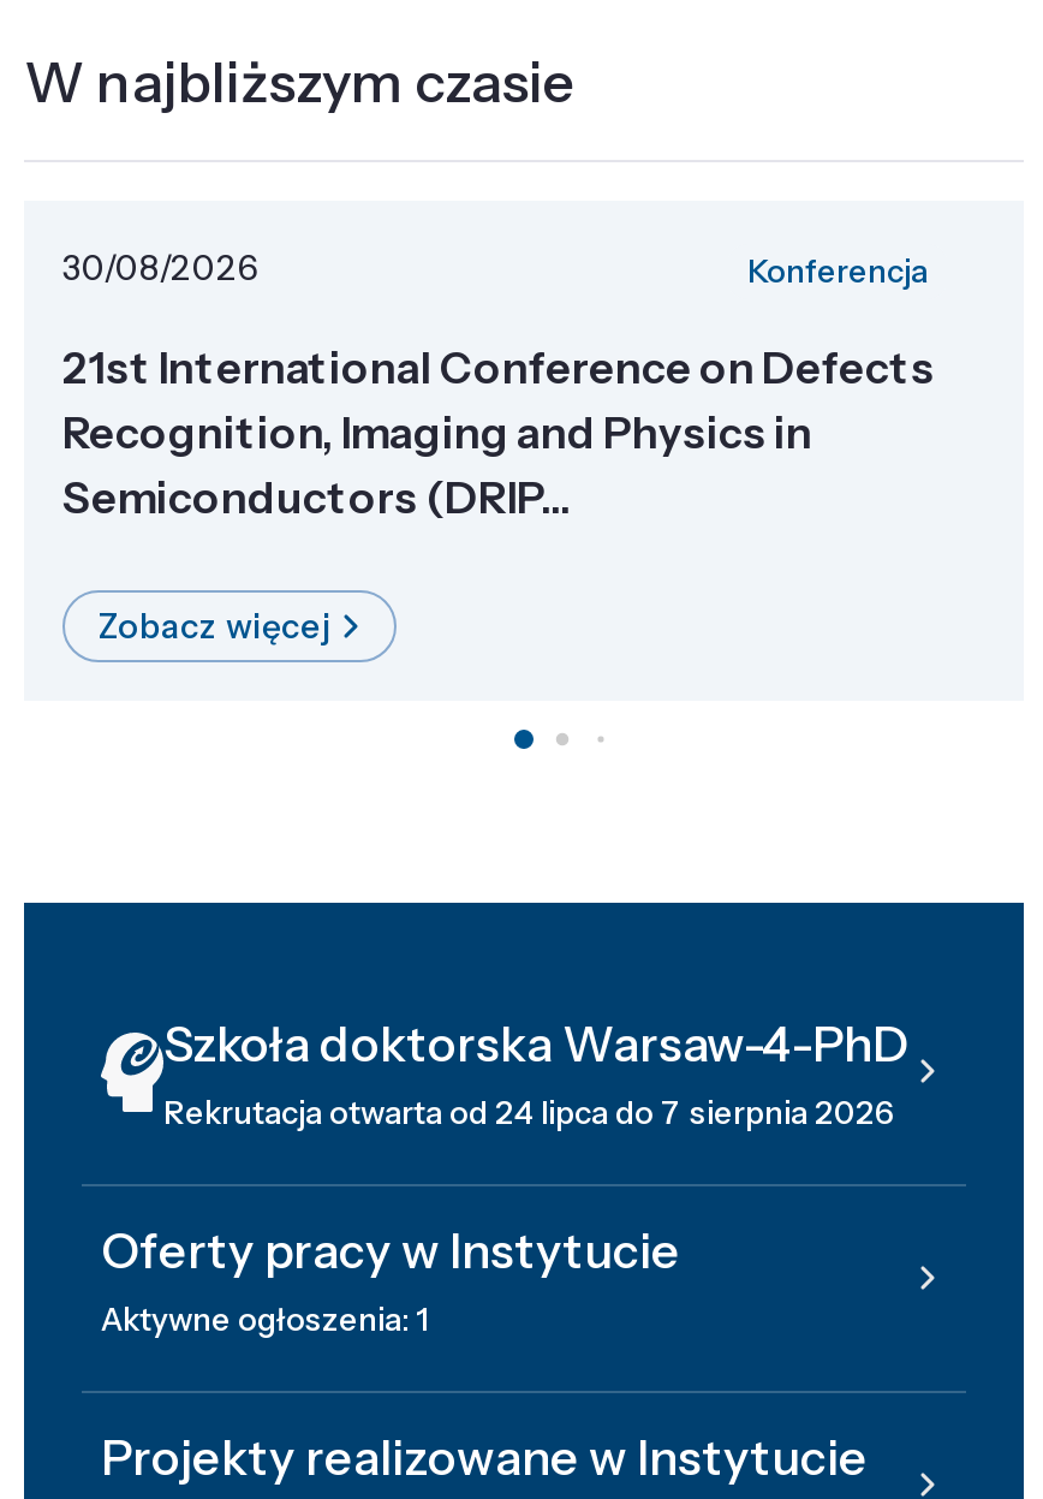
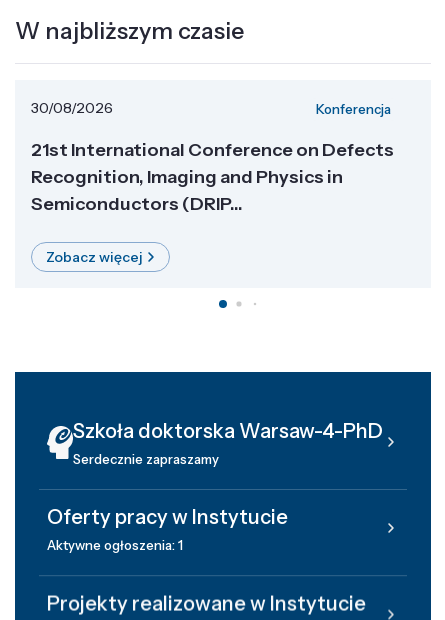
- Rekrutacja otwarta od 24 lipca do 7 sierpnia 2026
+ Serdecznie zapraszamy
